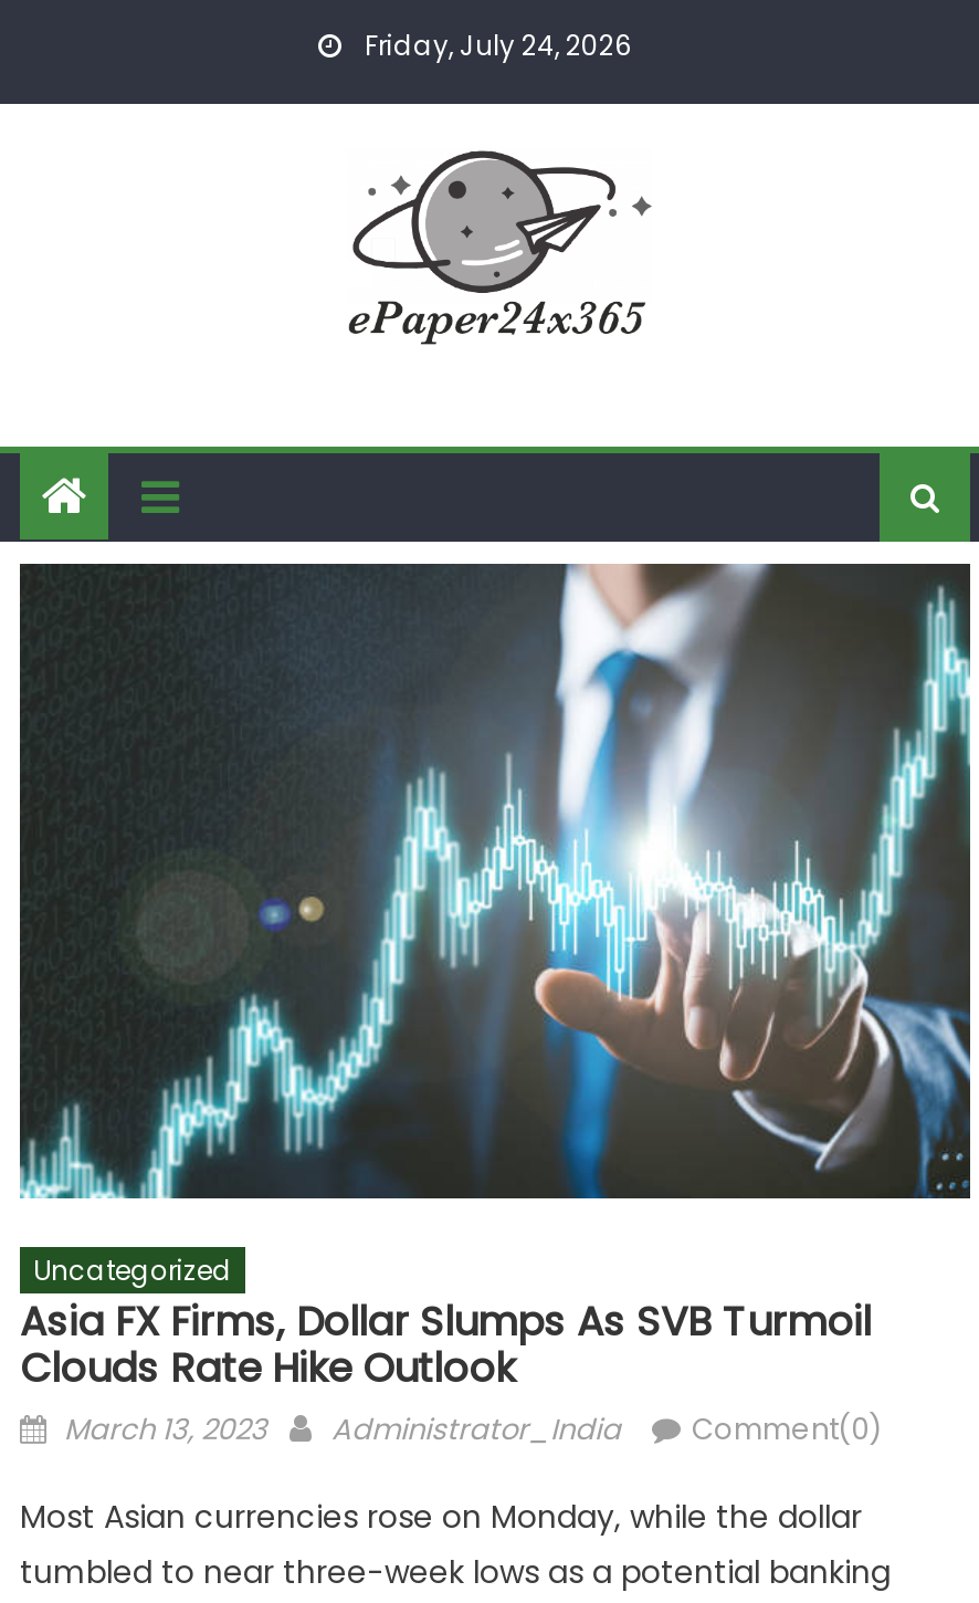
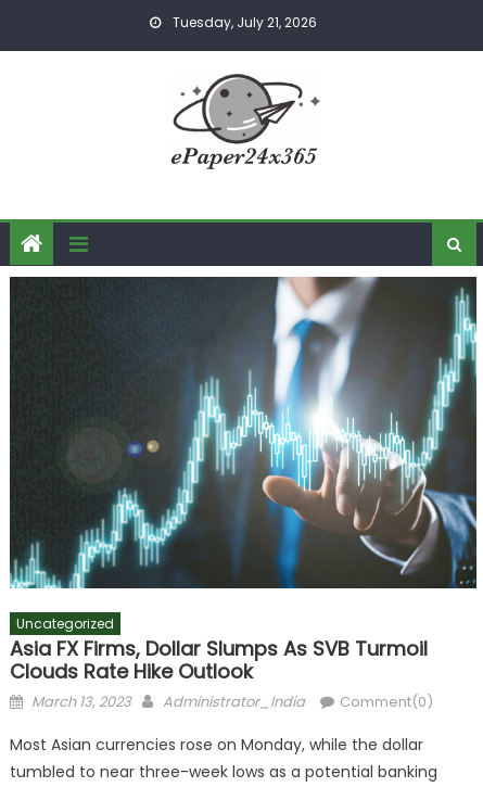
- Friday, July 24, 2026
+ Tuesday, July 21, 2026
